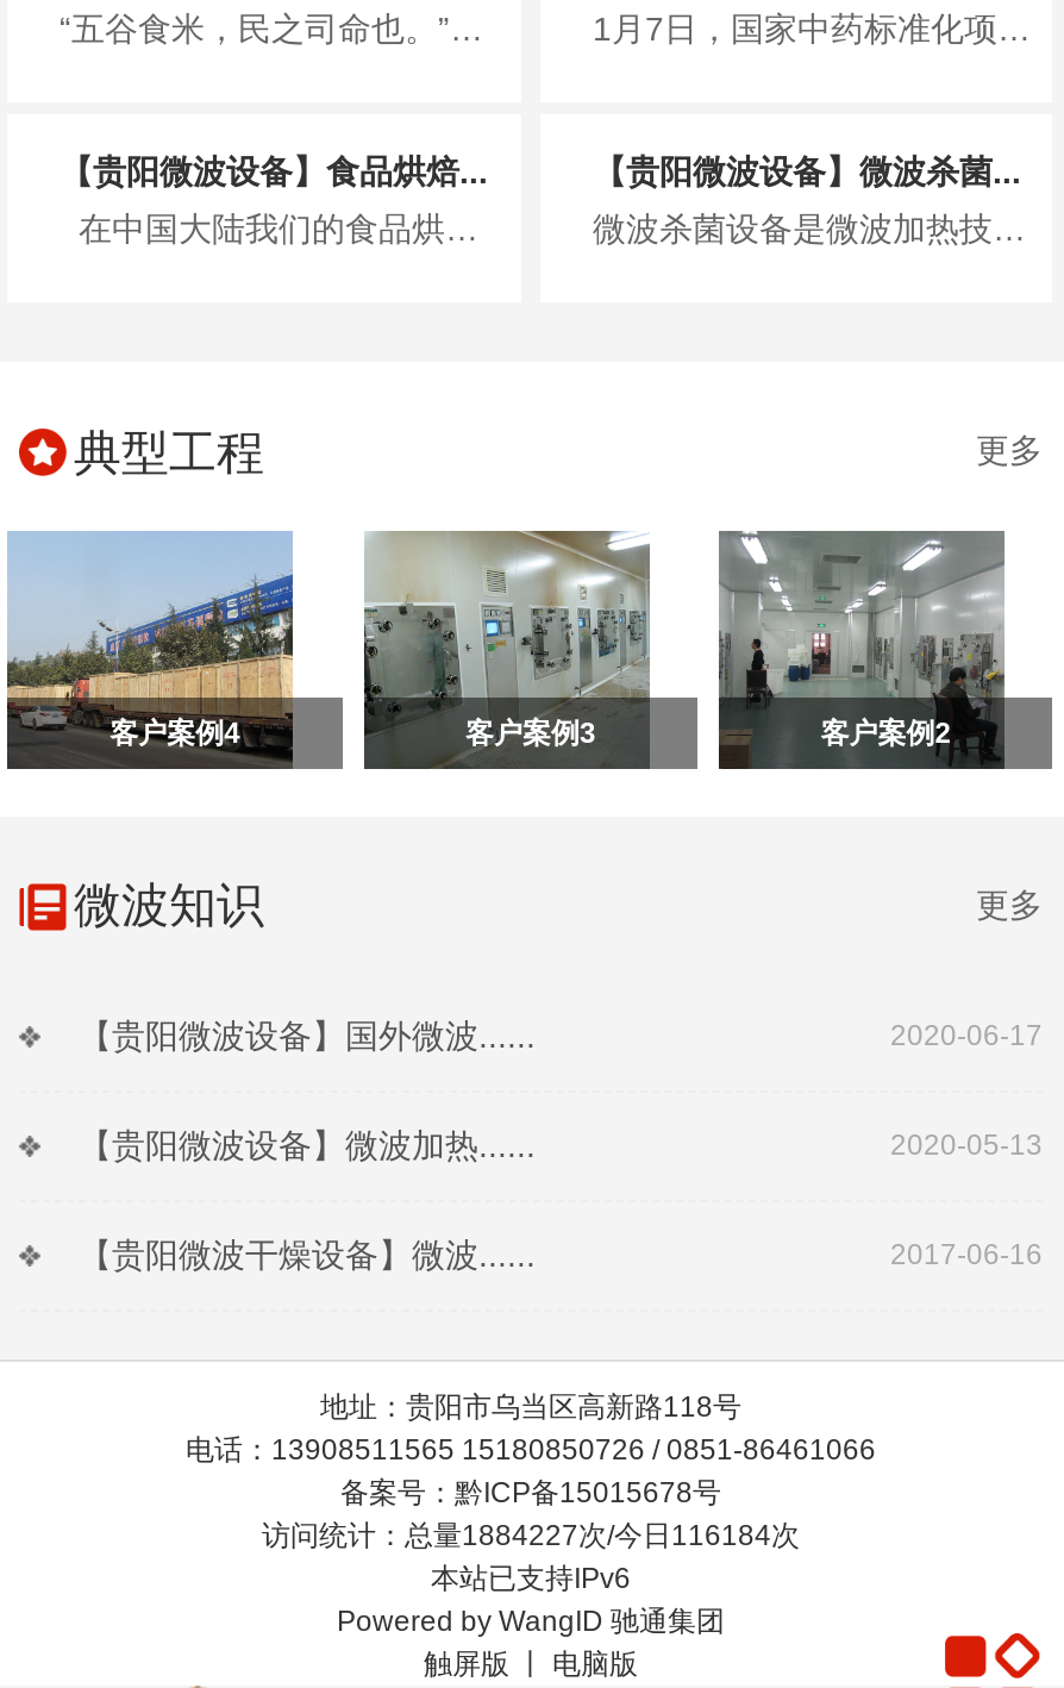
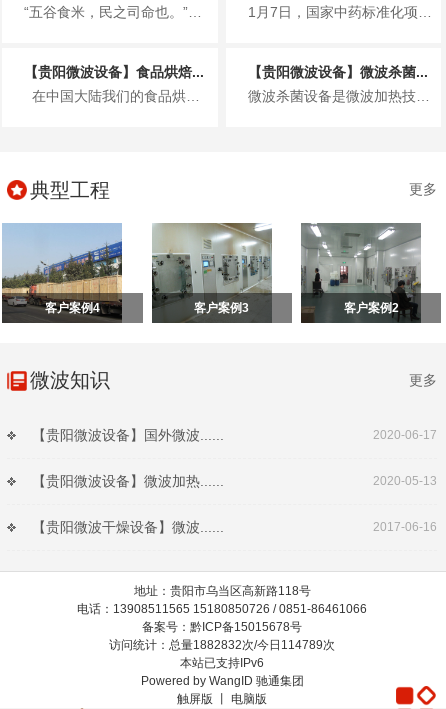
- 访问统计：总量1884227次/今日116184次
+ 访问统计：总量1882832次/今日114789次
